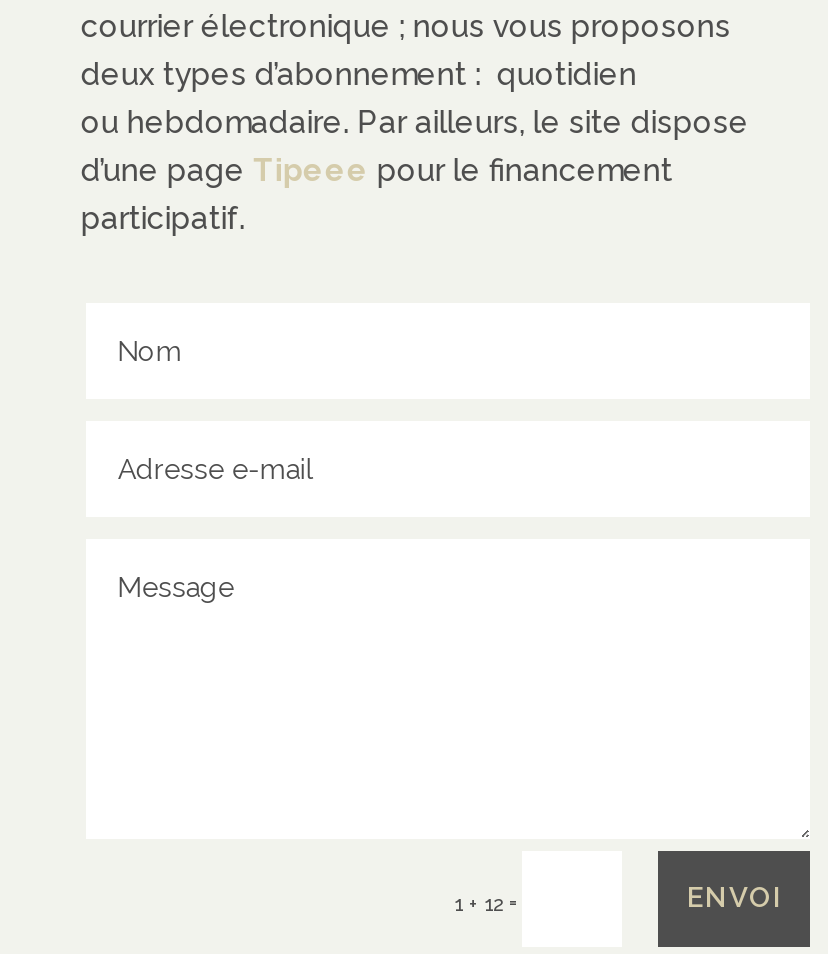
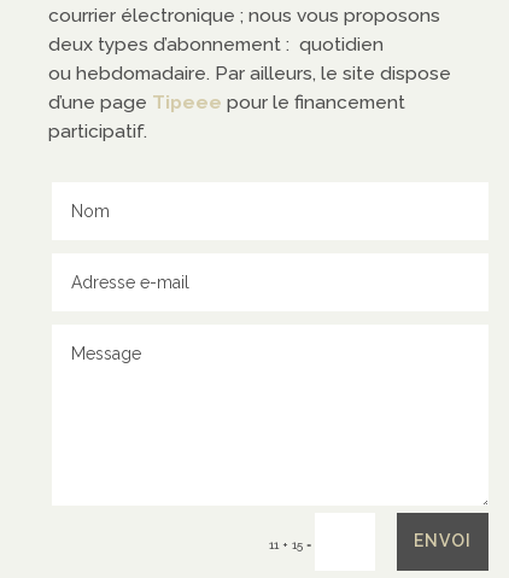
- 1 + 12 =
+ 11 + 15 =
